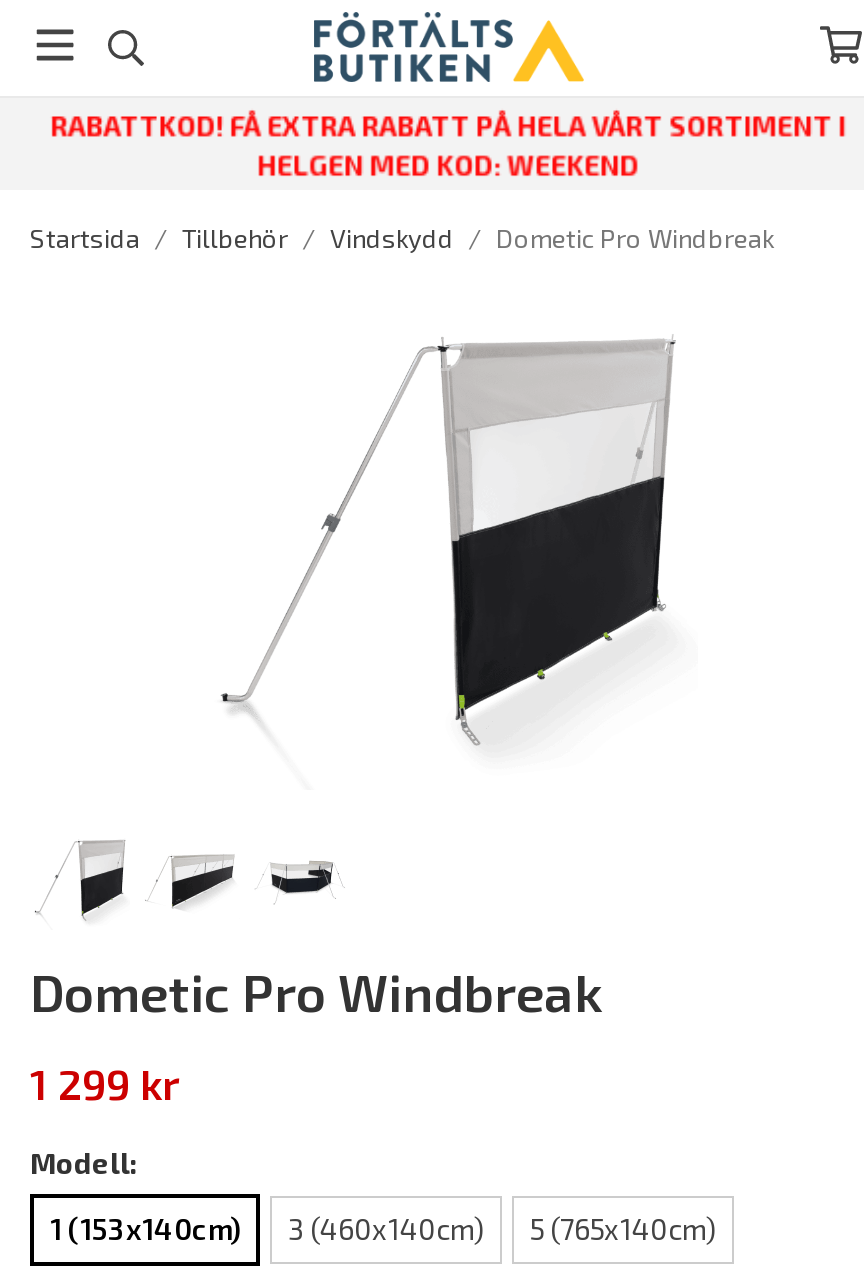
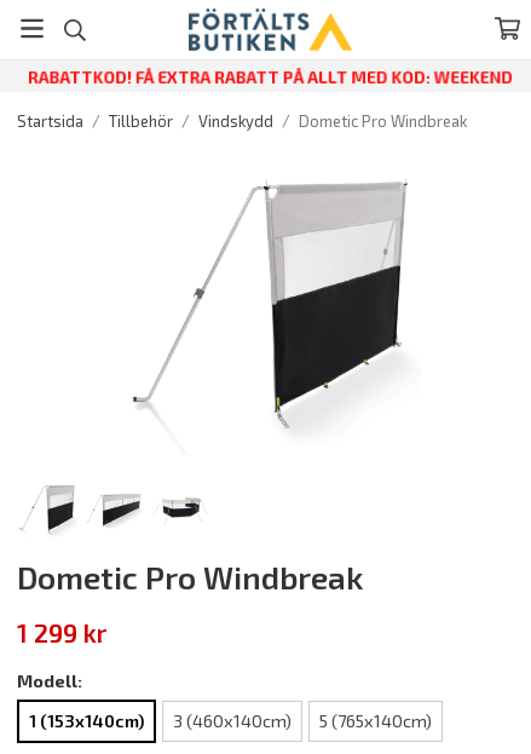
- RABATTKOD! FÅ EXTRA RABATT PÅ HELA VÅRT SORTIMENT I
- HELGEN MED KOD: WEEKEND
+ RABATTKOD! FÅ EXTRA RABATT PÅ ALLT MED KOD: WEEKEND
